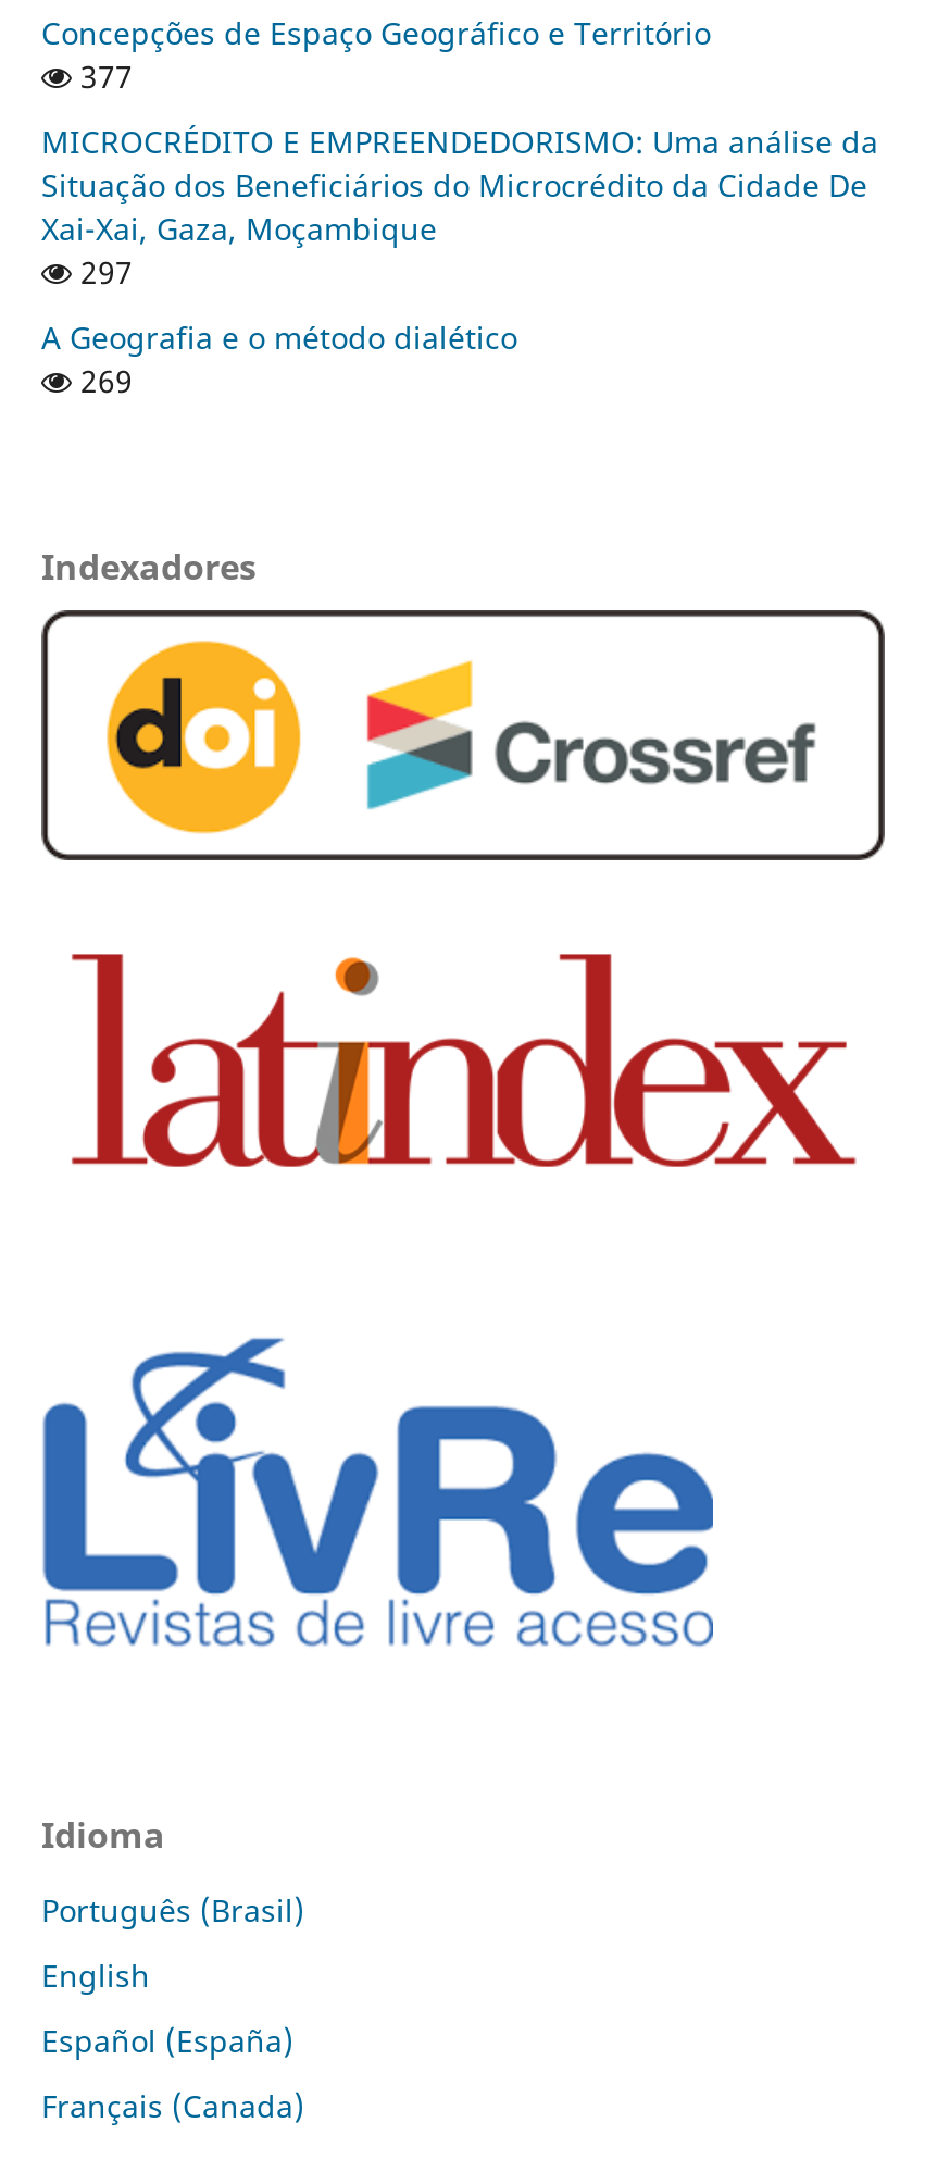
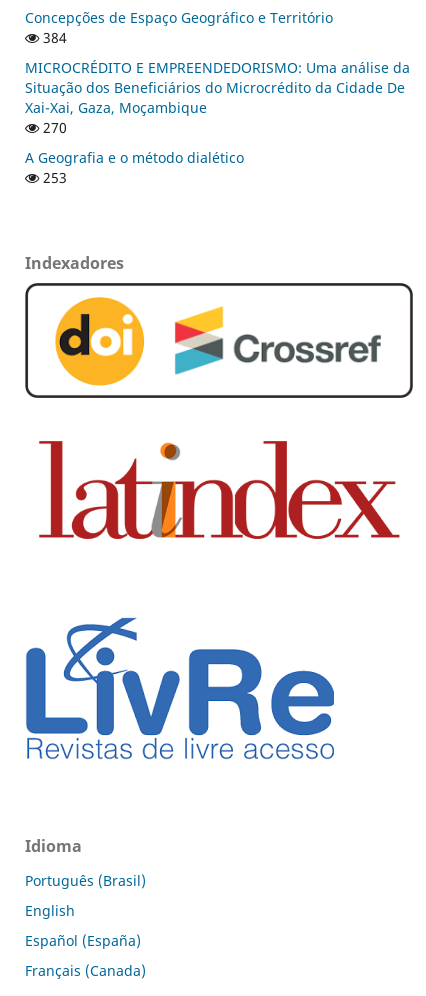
- 377
+ 384

- 297
+ 270

- 269
+ 253
